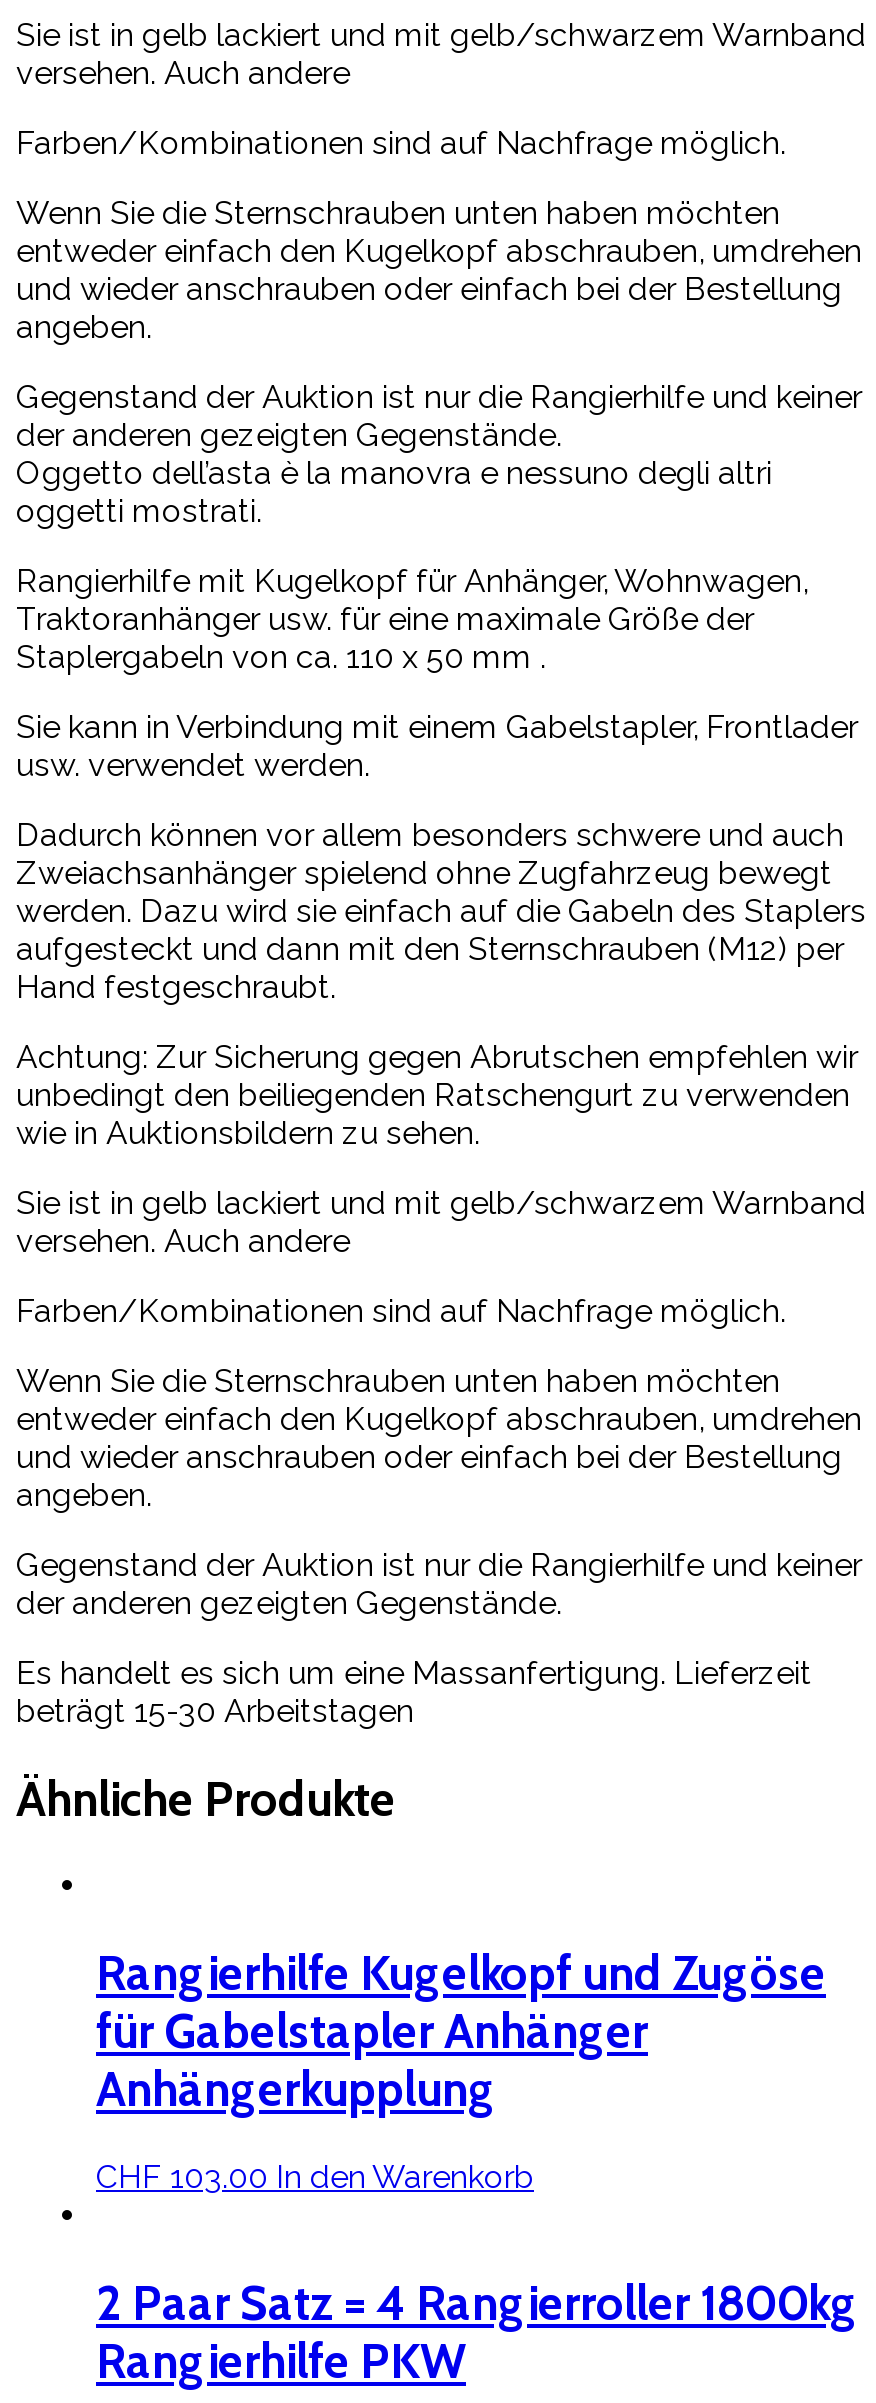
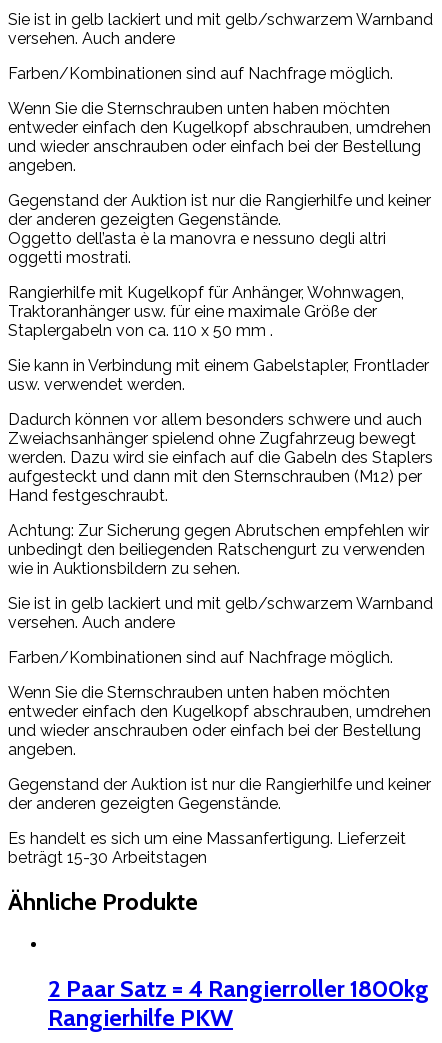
- Rangierhilfe Kugelkopf und Zugöse
- für Gabelstapler Anhänger
- Anhängerkupplung
- CHF 103.00 In den Warenkorb
